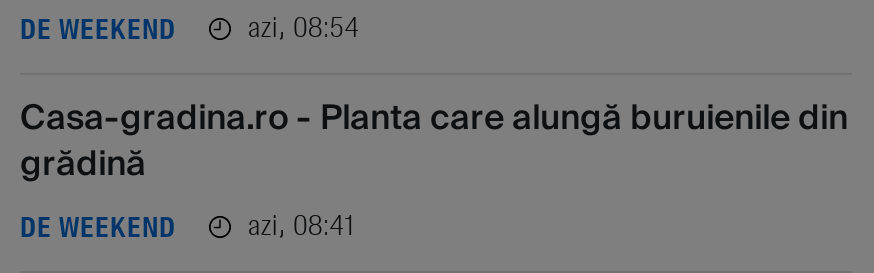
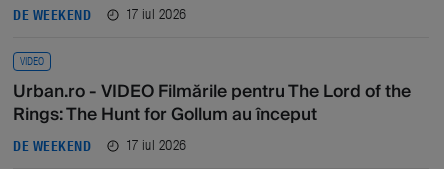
- DE WEEKEND azi, 08:54
+ DE WEEKEND 17 iul 2026

- Casa-gradina.ro - Planta care alungă buruienile din
- grădină
+ VIDEO
+ Urban.ro - VIDEO Filmările pentru The Lord of the
+ Rings: The Hunt for Gollum au început

- DE WEEKEND azi, 08:41
+ DE WEEKEND 17 iul 2026
